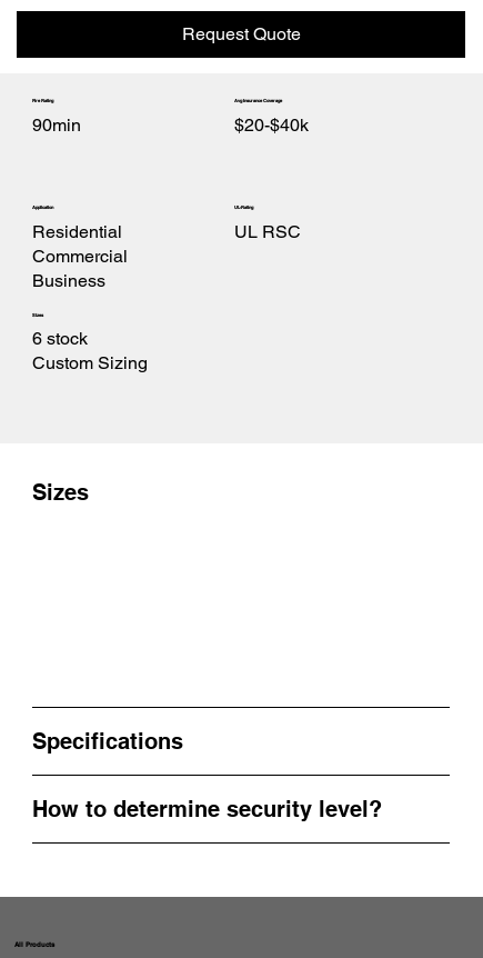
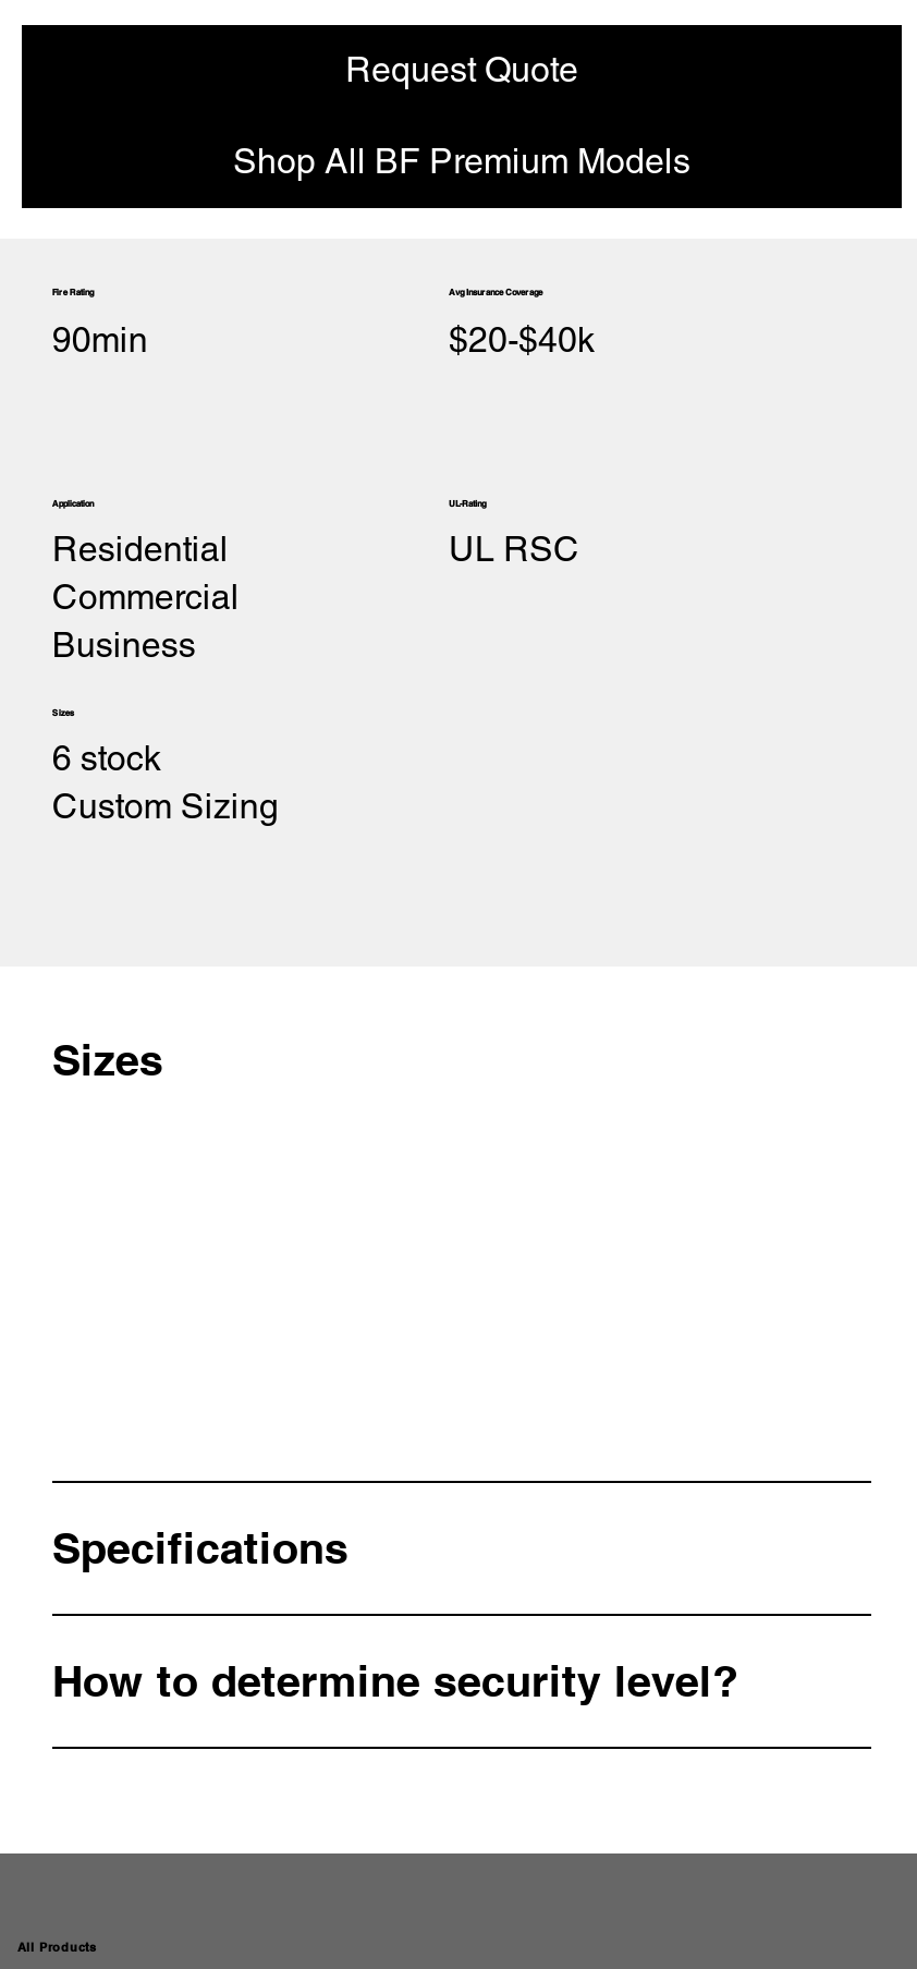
+ Shop All BF Premium Models
